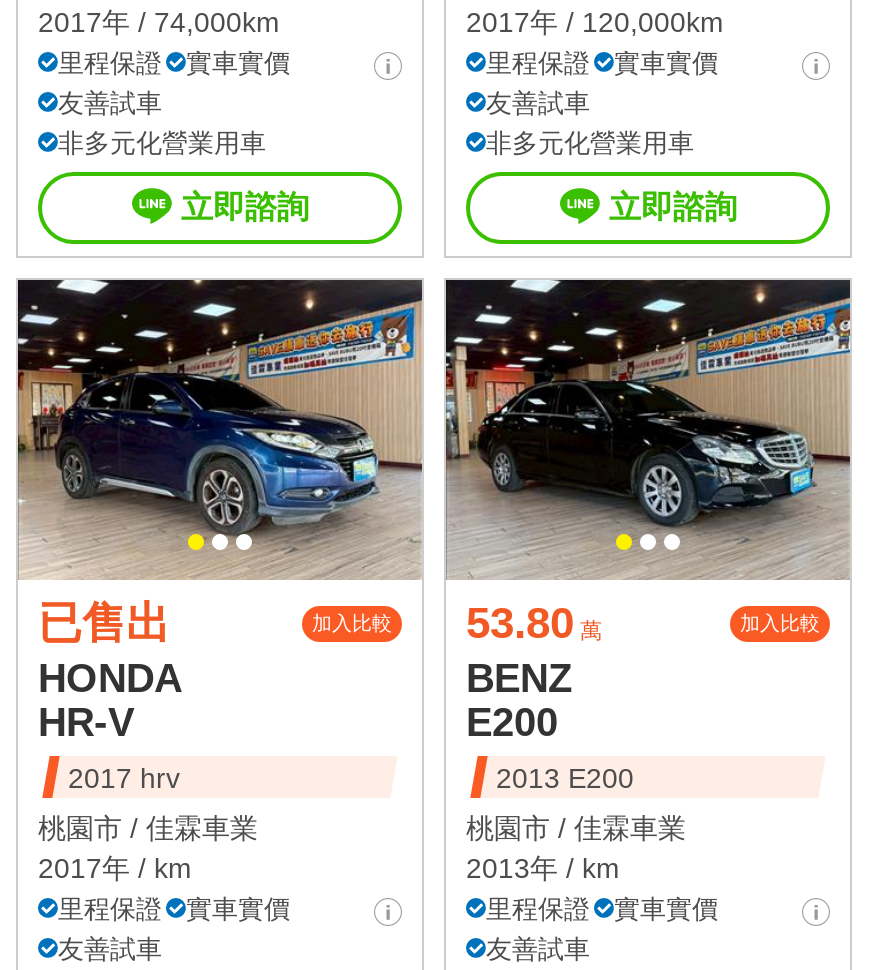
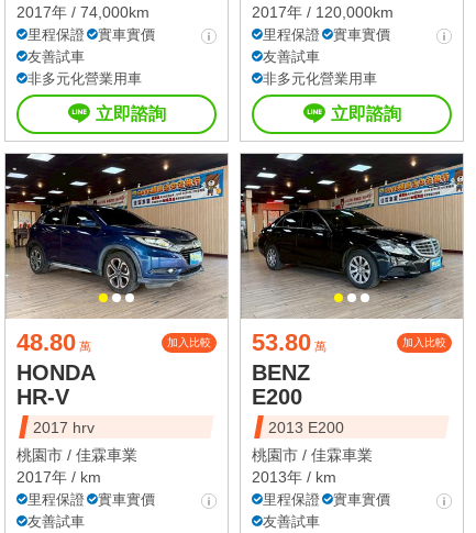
- 已售出
+ 48.80 萬
